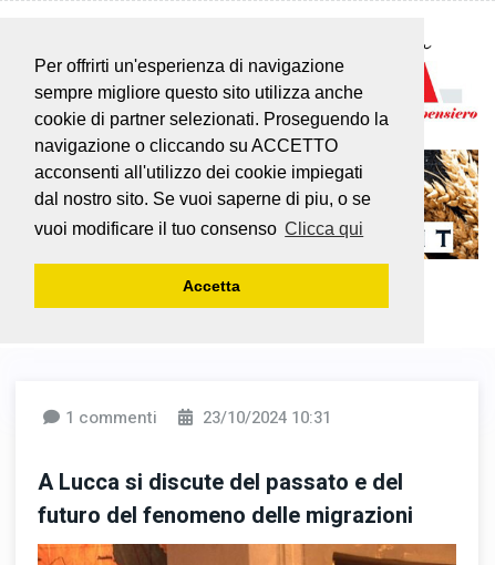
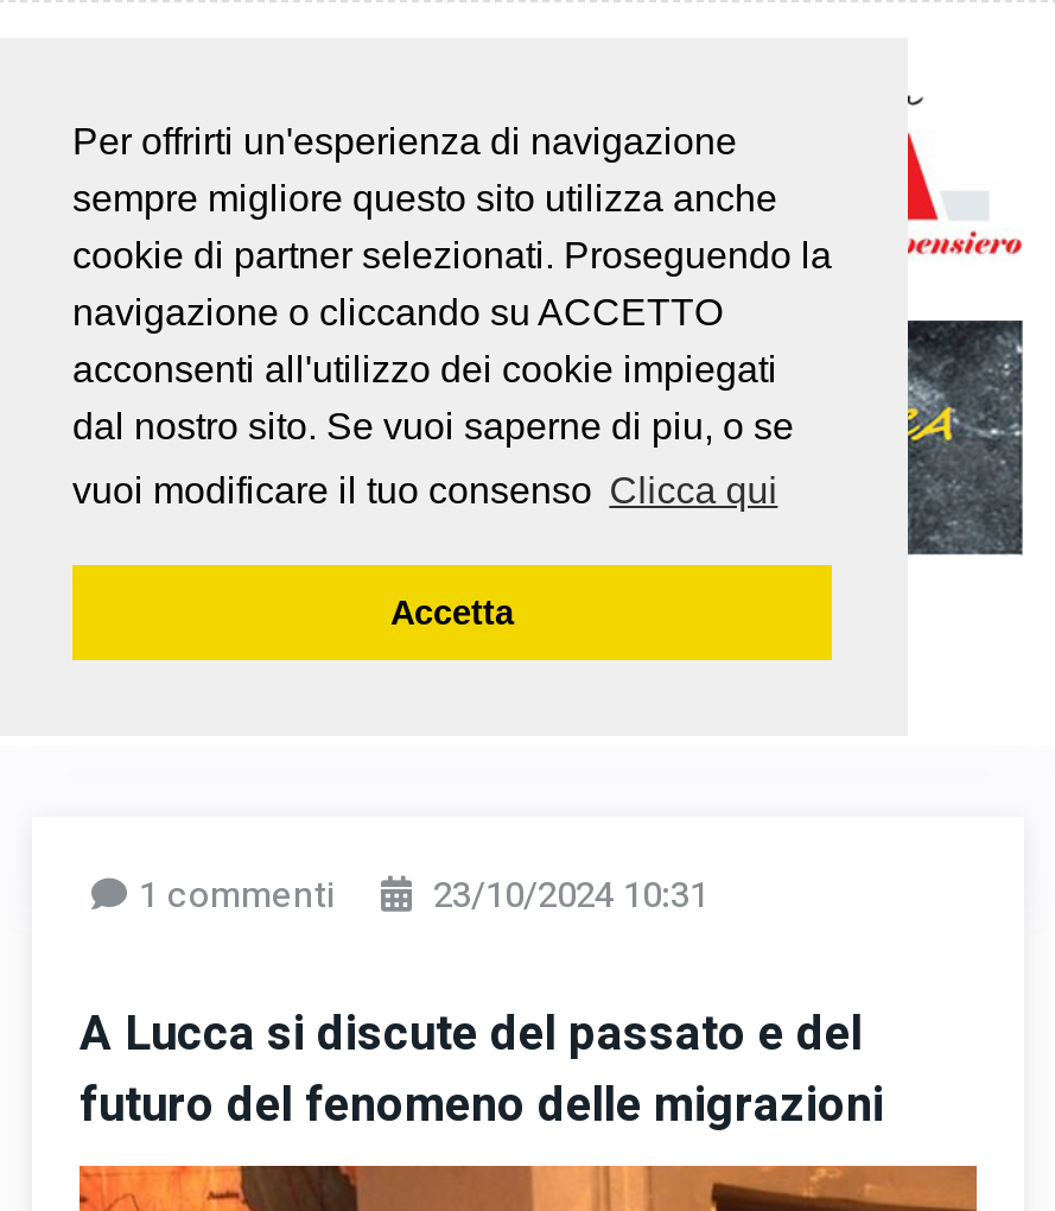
- [image]
+ [image]
